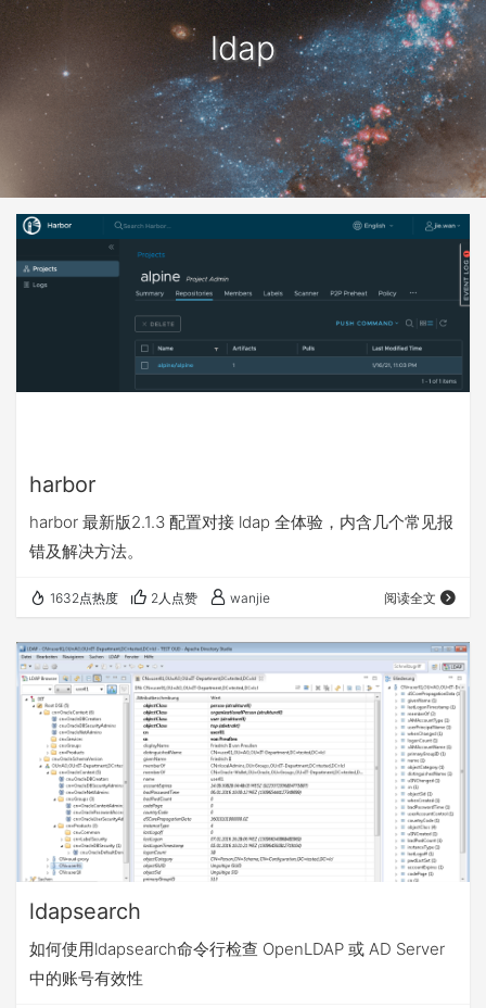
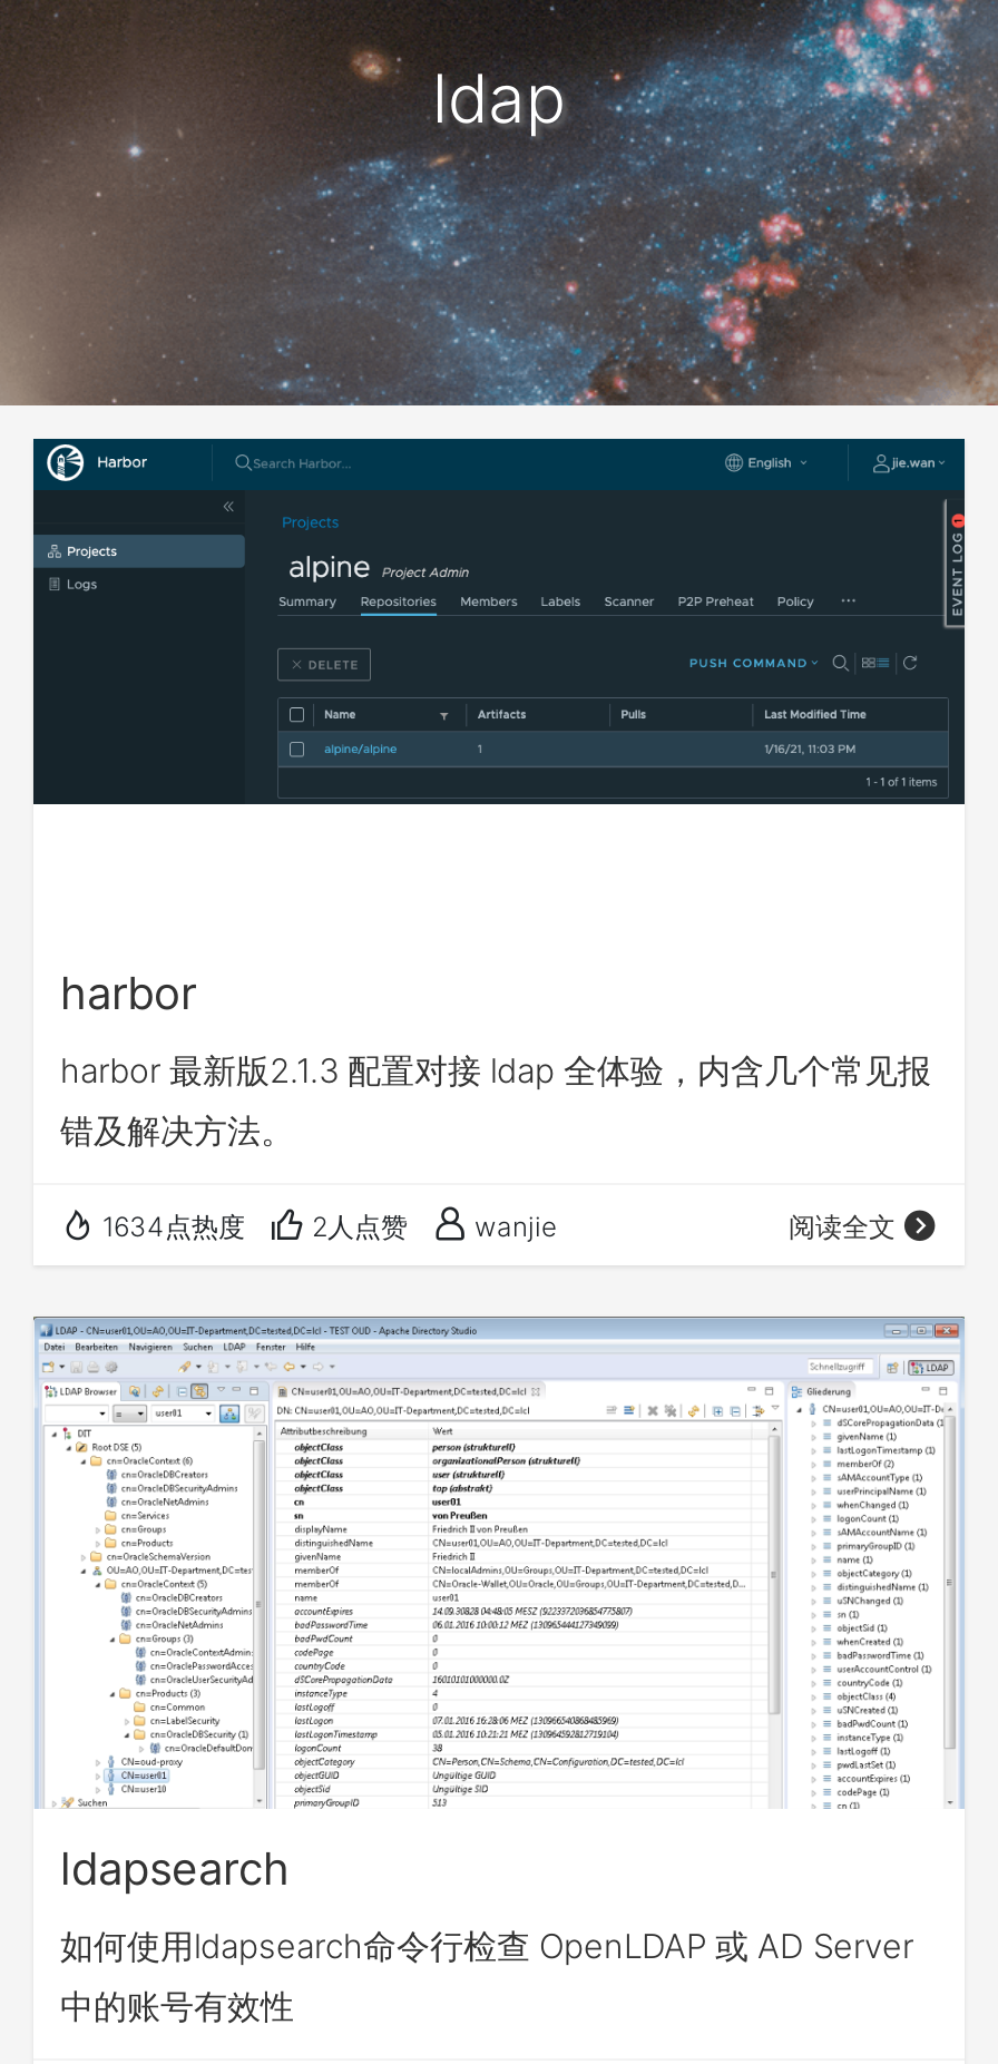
- 1632点热度 2人点赞 wanjie
+ 1634点热度 2人点赞 wanjie
